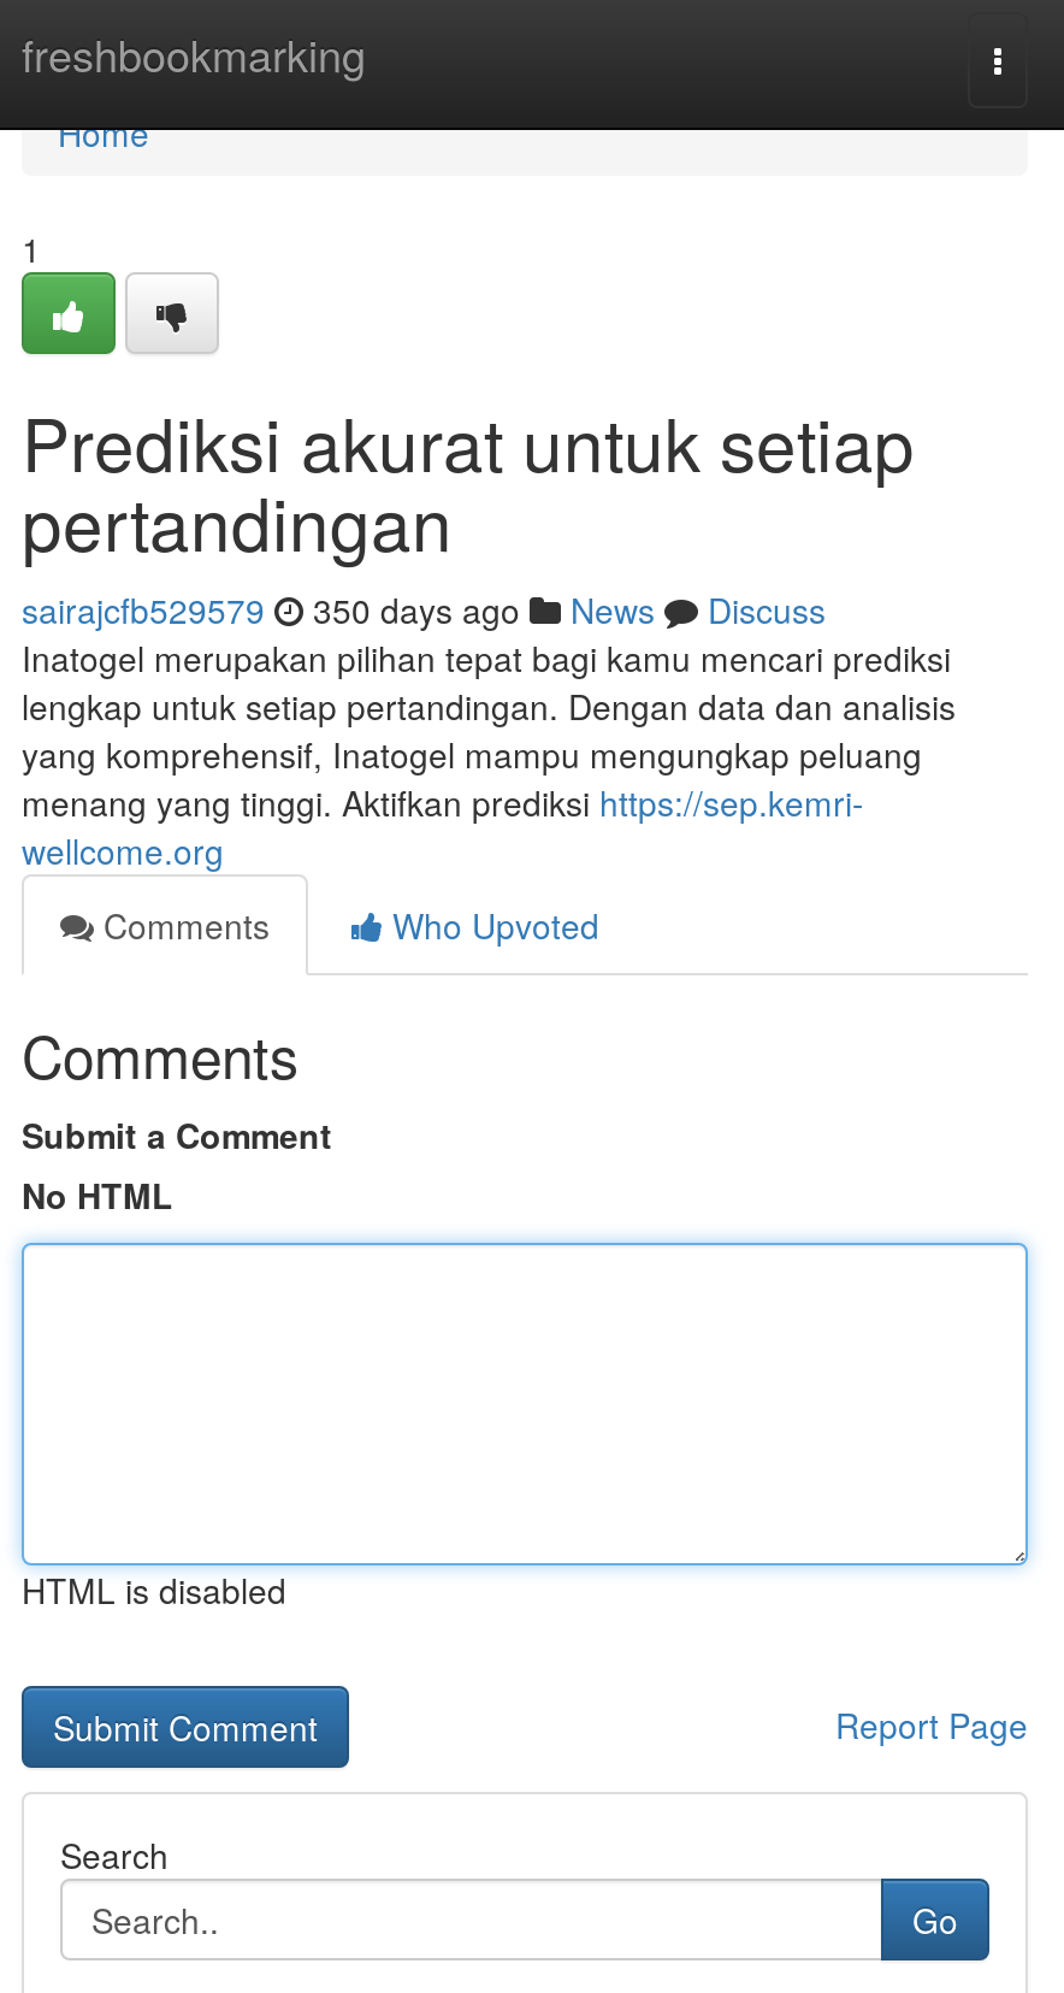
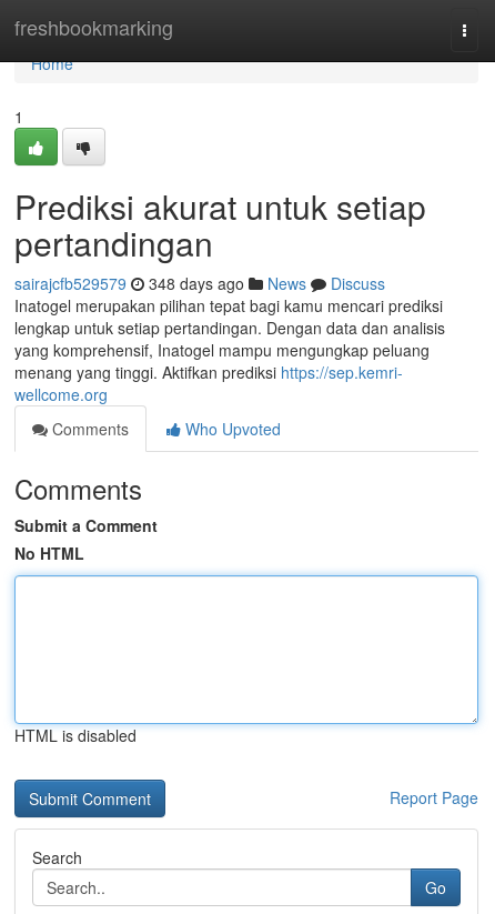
- sairajcfb529579 350 days ago News Discuss
+ sairajcfb529579 348 days ago News Discuss
